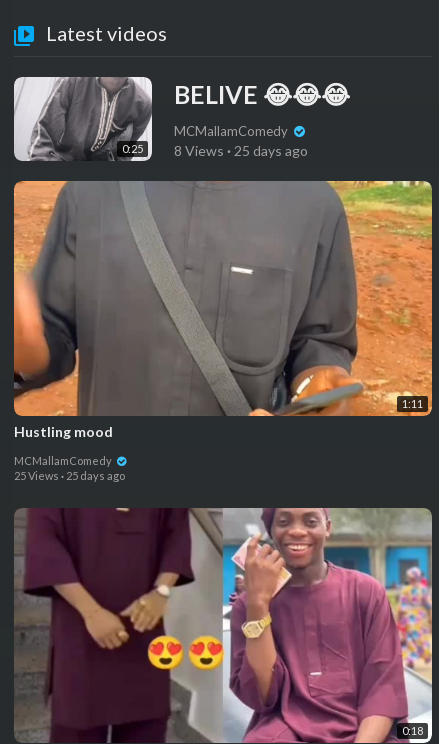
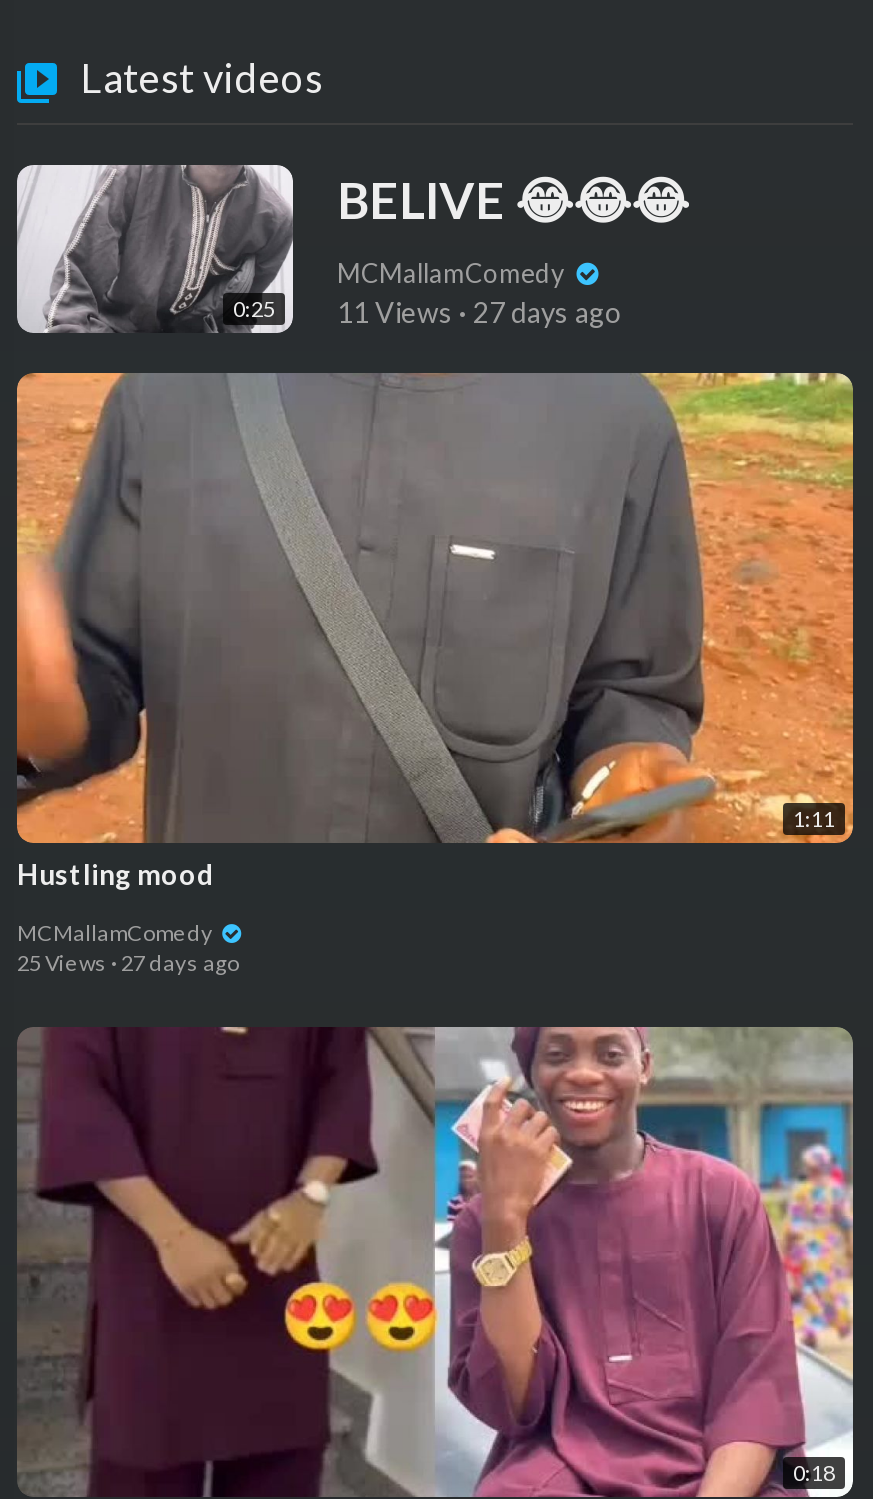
- 8 Views · 25 days ago
+ 11 Views · 27 days ago

- 25 Views · 25 days ago
+ 25 Views · 27 days ago
